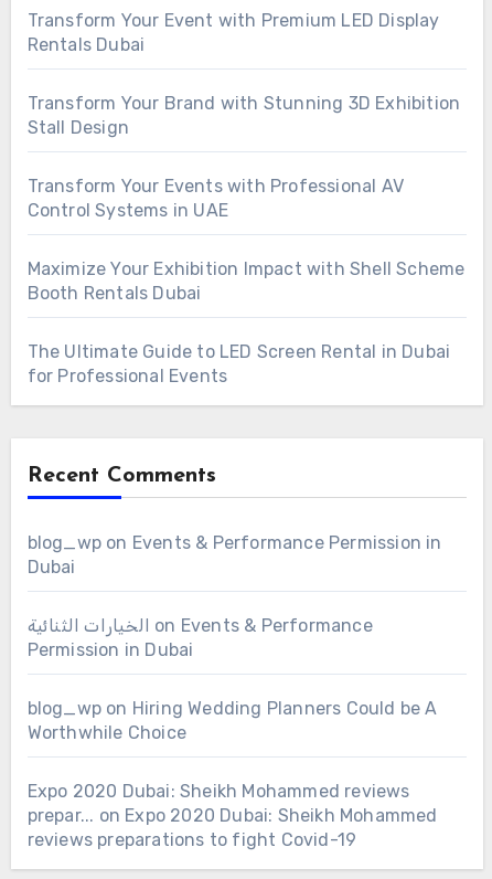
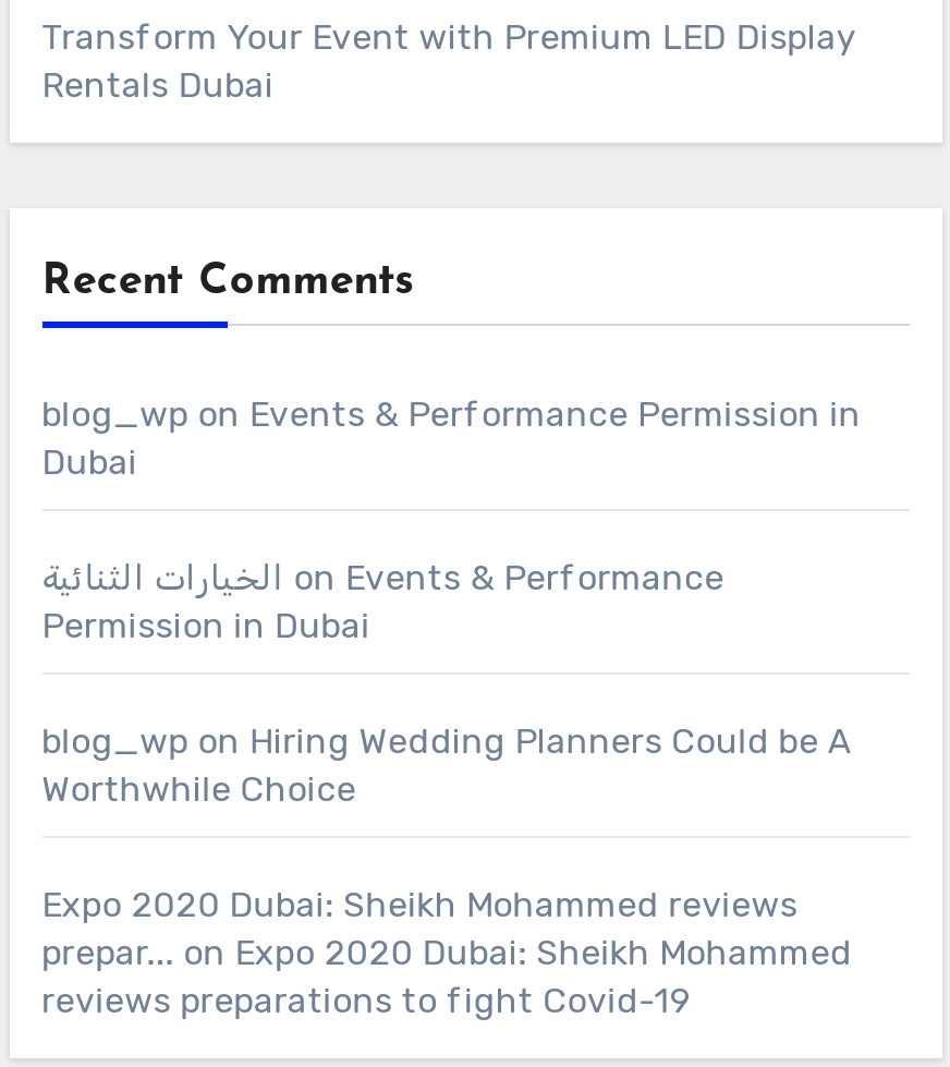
- Transform Your Brand with Stunning 3D Exhibition
- Stall Design
- Transform Your Events with Professional AV
- Control Systems in UAE
- Maximize Your Exhibition Impact with Shell Scheme
- Booth Rentals Dubai
- The Ultimate Guide to LED Screen Rental in Dubai
- for Professional Events
